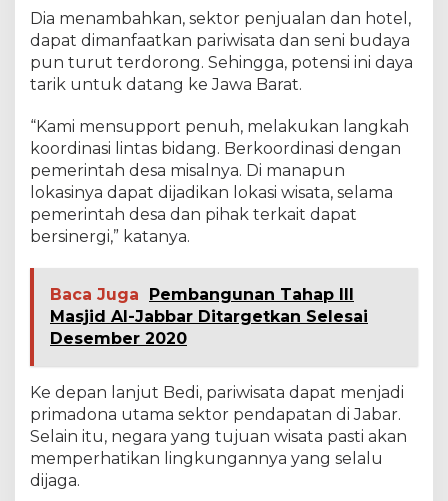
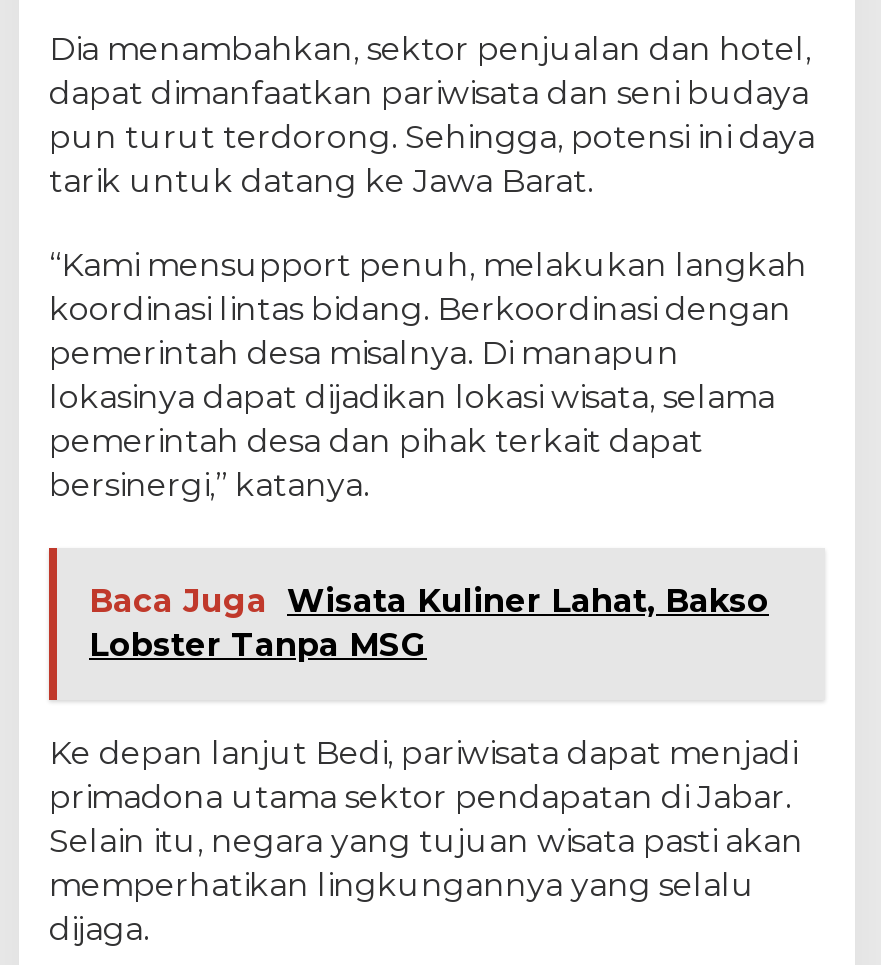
- Baca Juga Pembangunan Tahap III
- Masjid Al-Jabbar Ditargetkan Selesai
- Desember 2020
+ Baca Juga Wisata Kuliner Lahat, Bakso
+ Lobster Tanpa MSG
